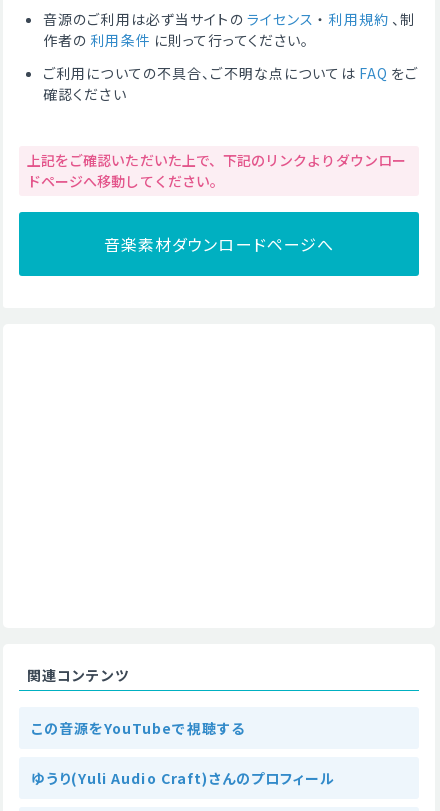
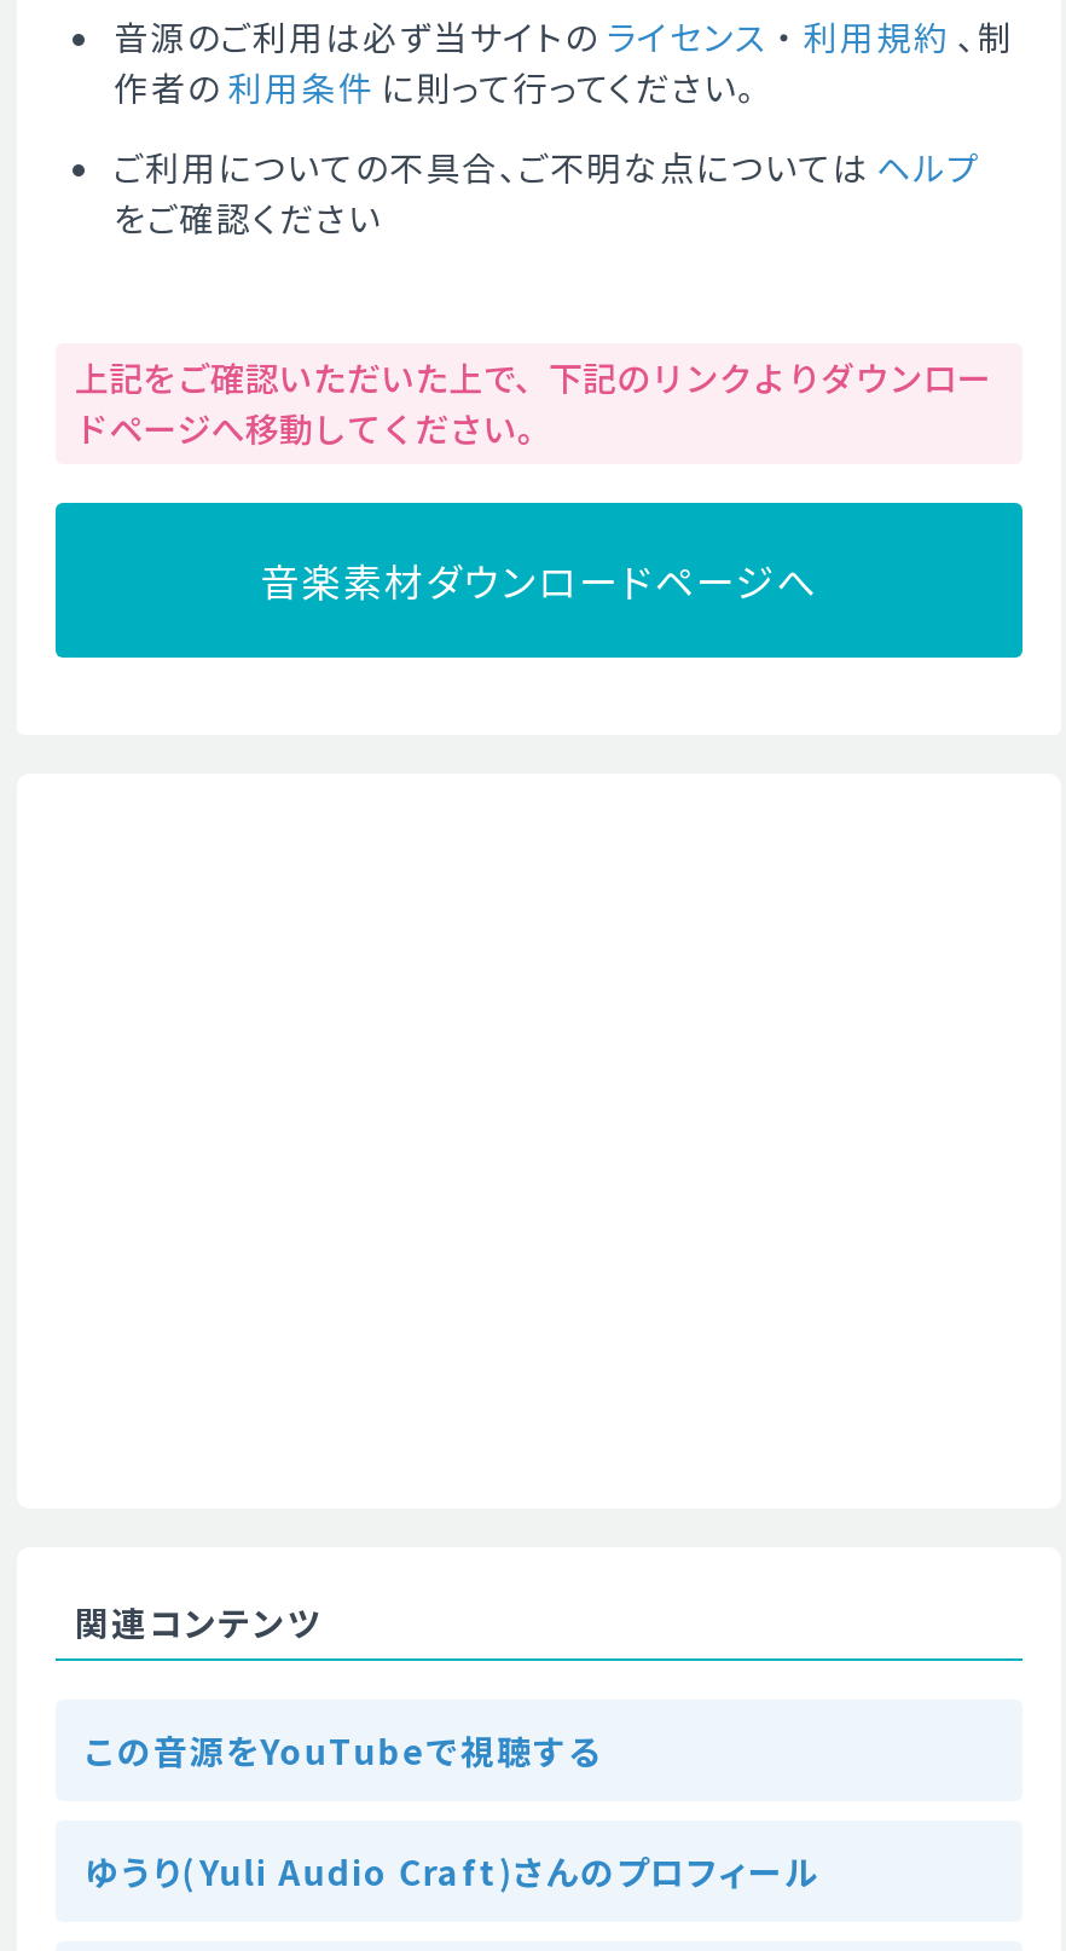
- ご利用についての不具合、ご不明な点については FAQ をご
- 確認ください
+ ご利用についての不具合、ご不明な点については ヘルプ
+ をご確認ください
